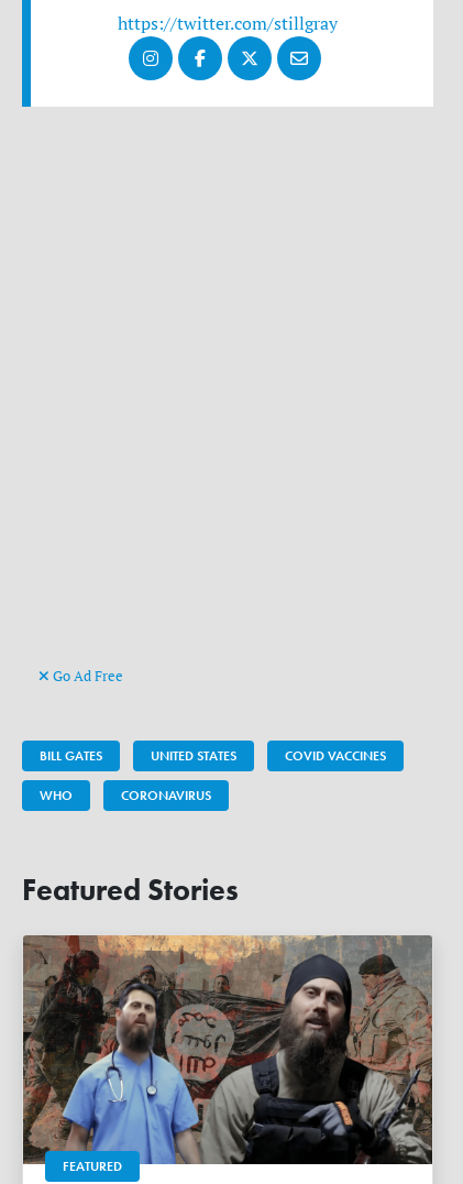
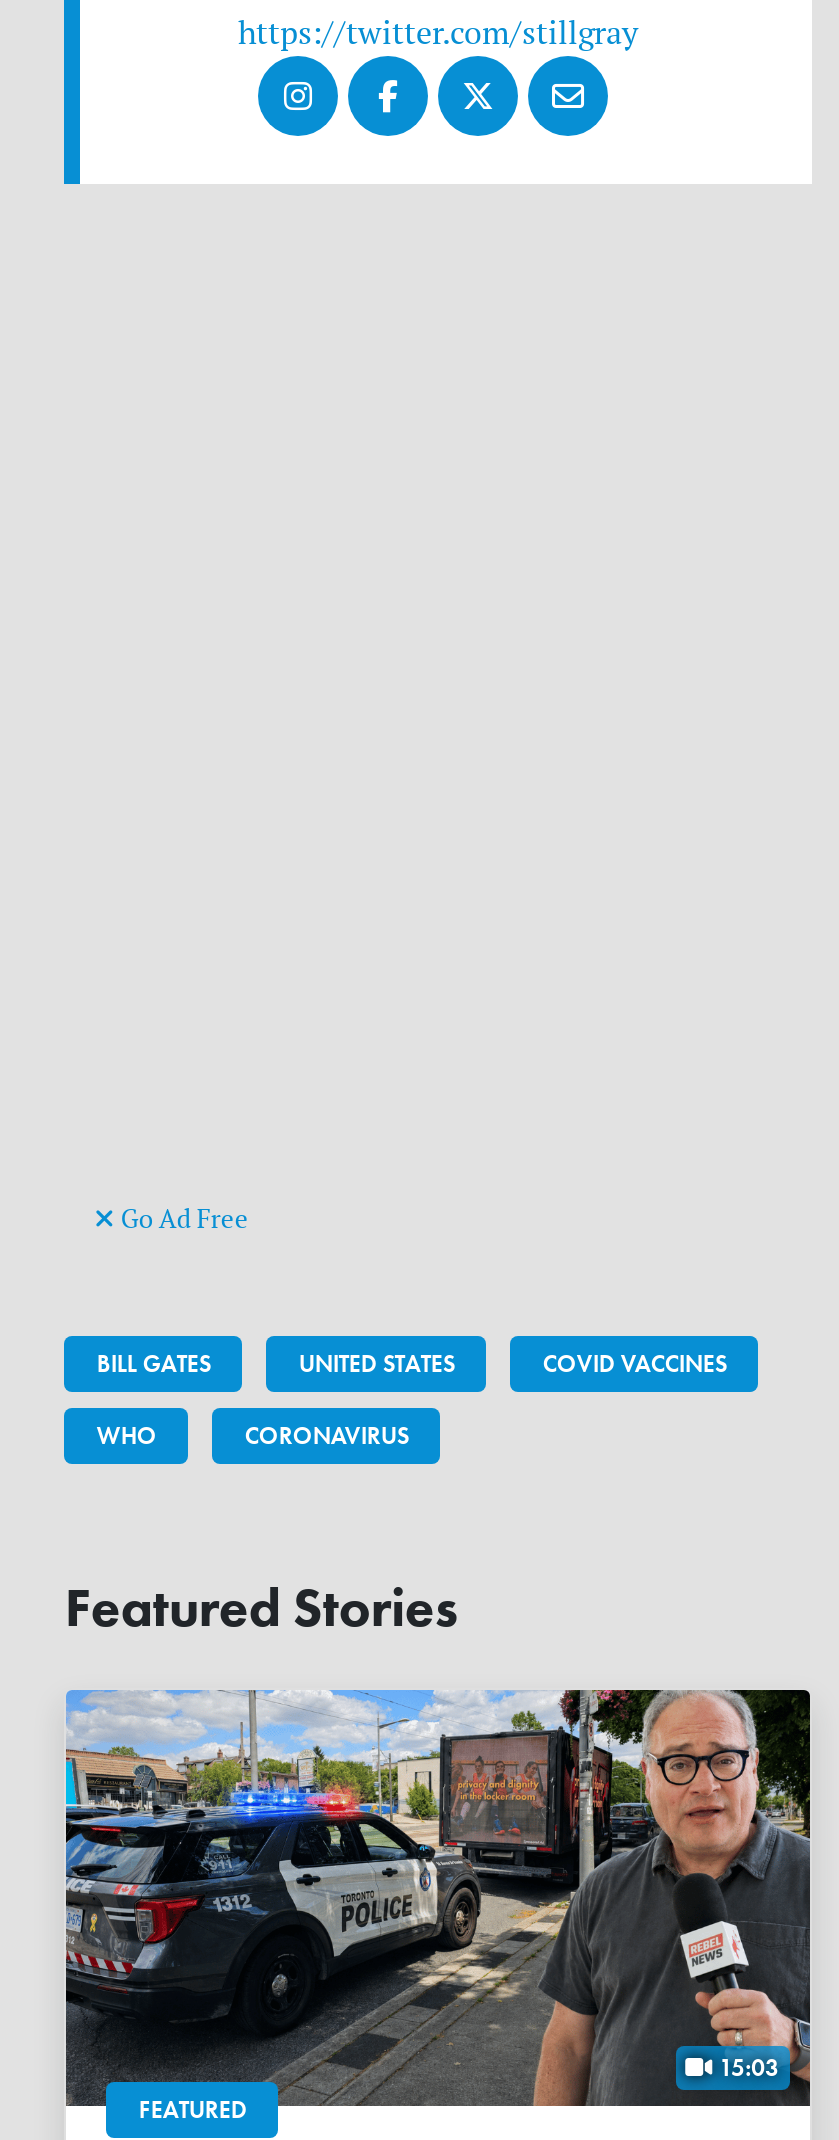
+ 15:03

- [image]
+ [image]
